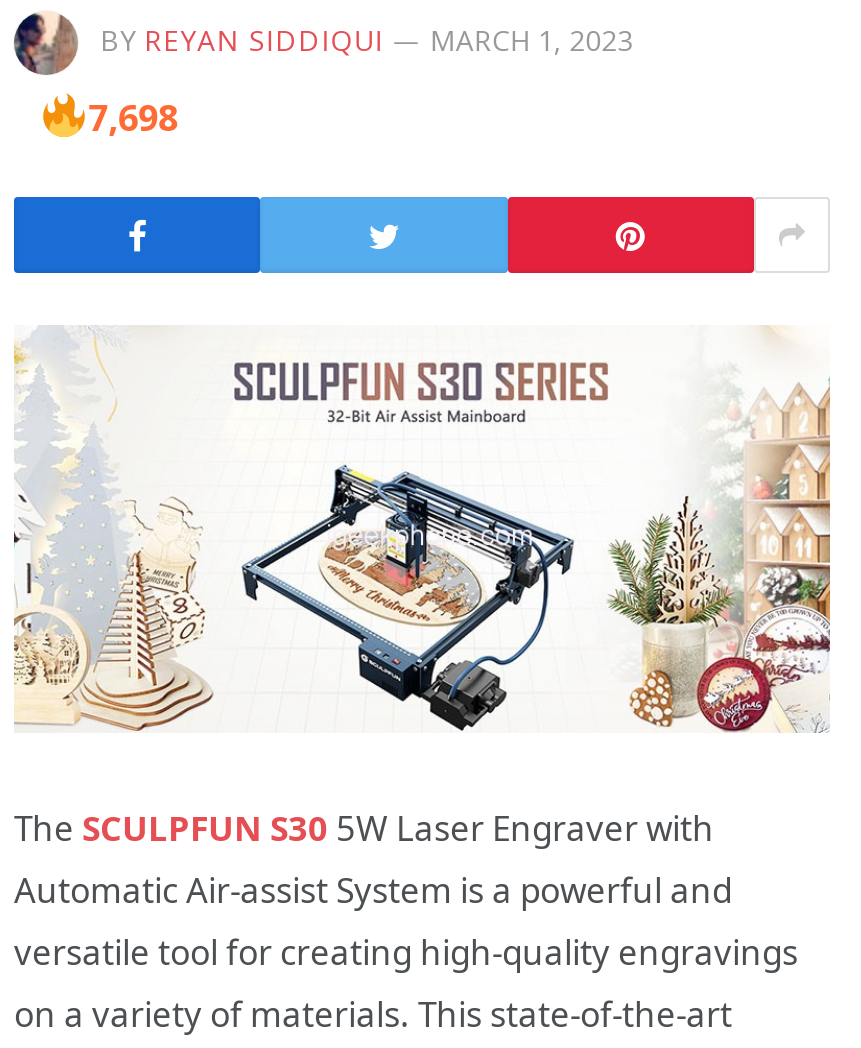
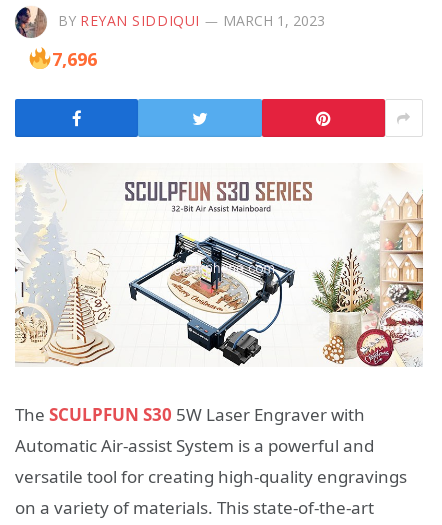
- 7,698
+ 7,696
